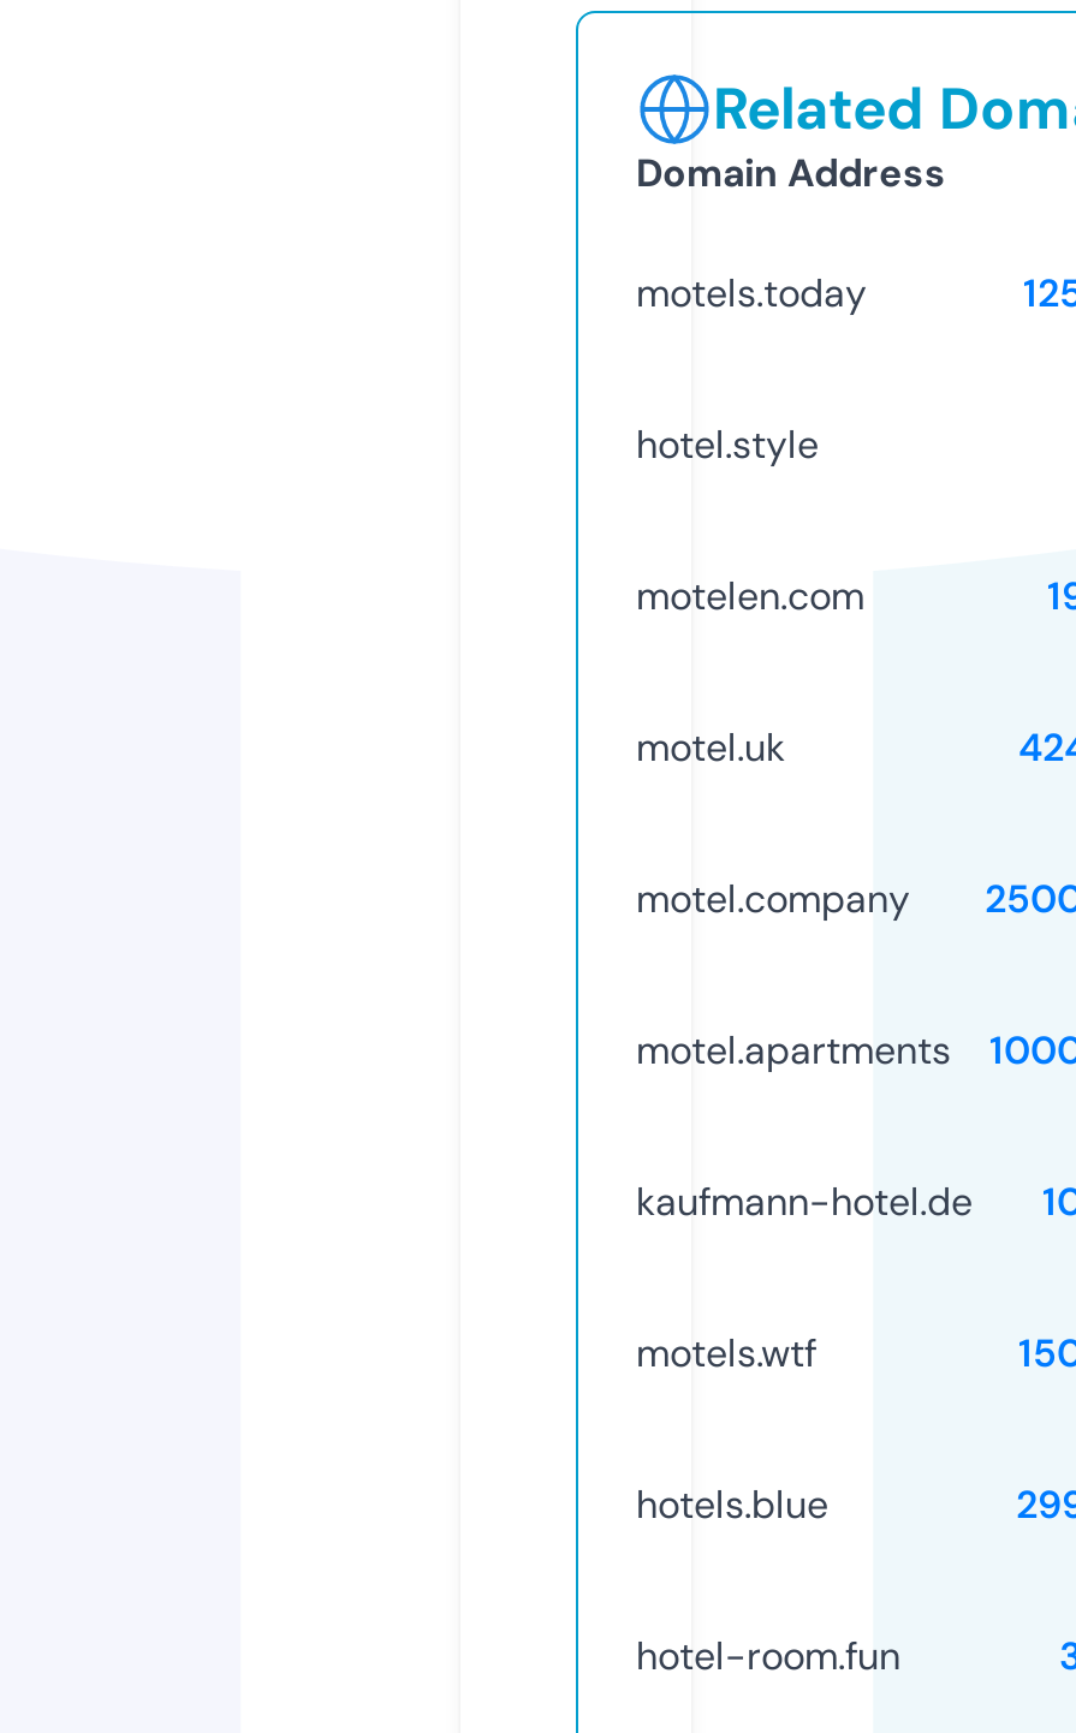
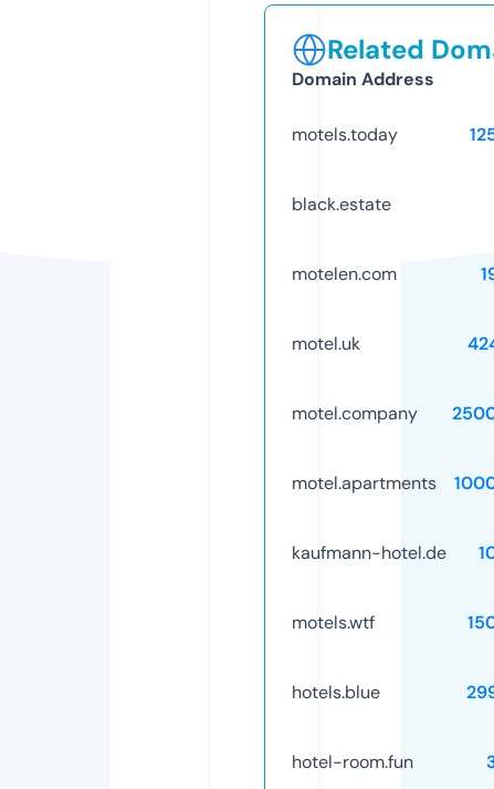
- hotel.style
+ black.estate
